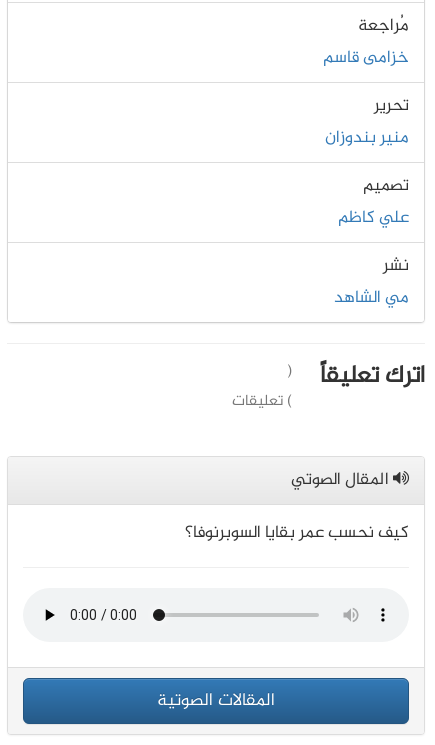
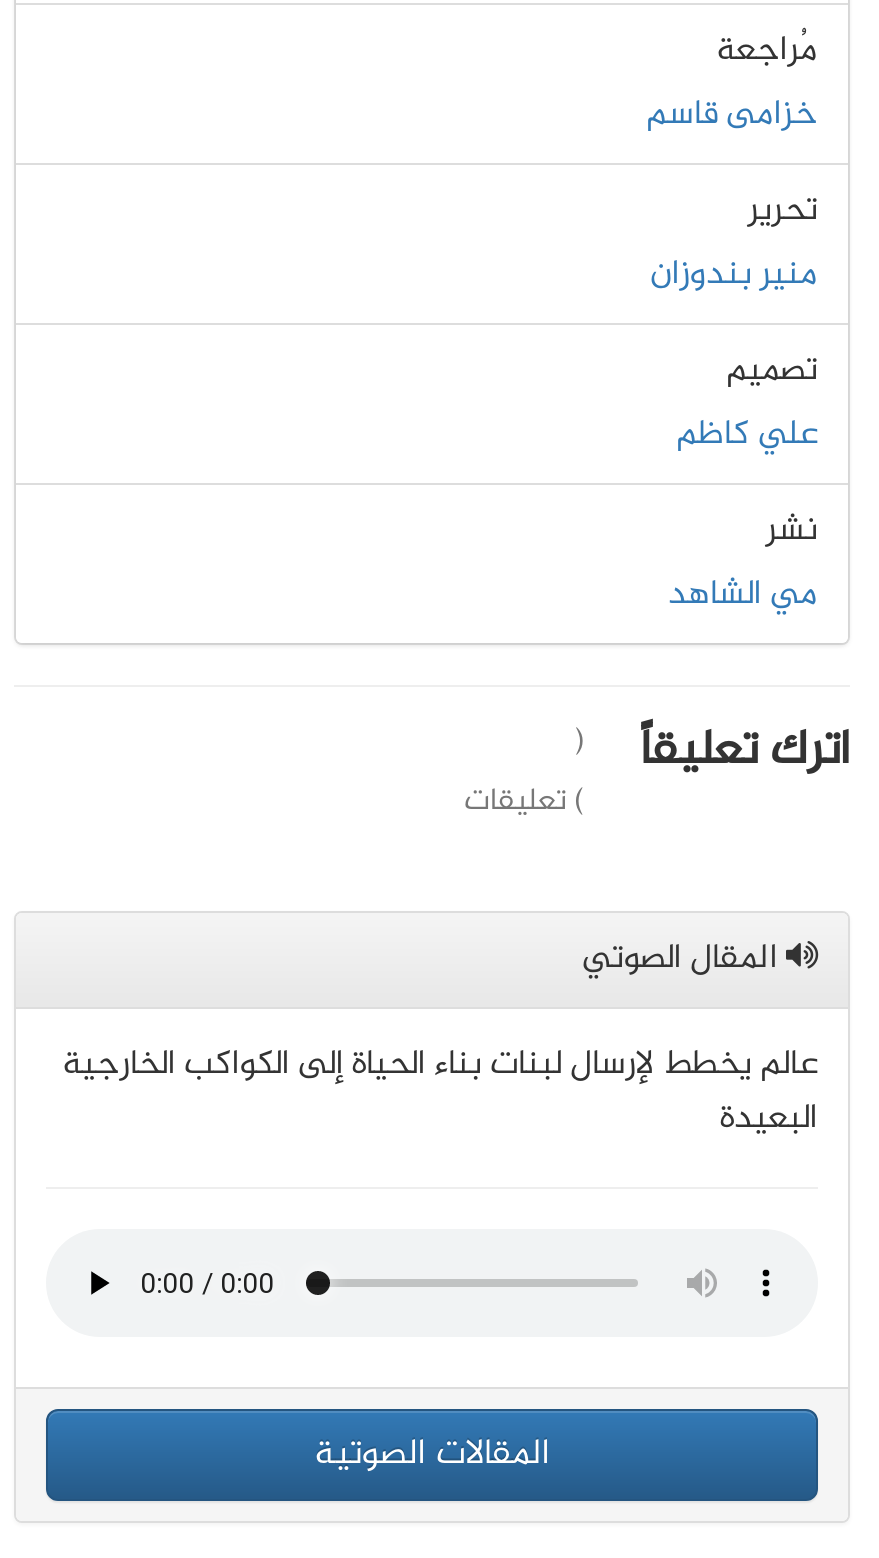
- كيف نحسب عمر بقايا السوبرنوفا؟
+ عالم يخطط لإرسال لبنات بناء الحياة إلى الكواكب الخارجية
+ البعيدة
